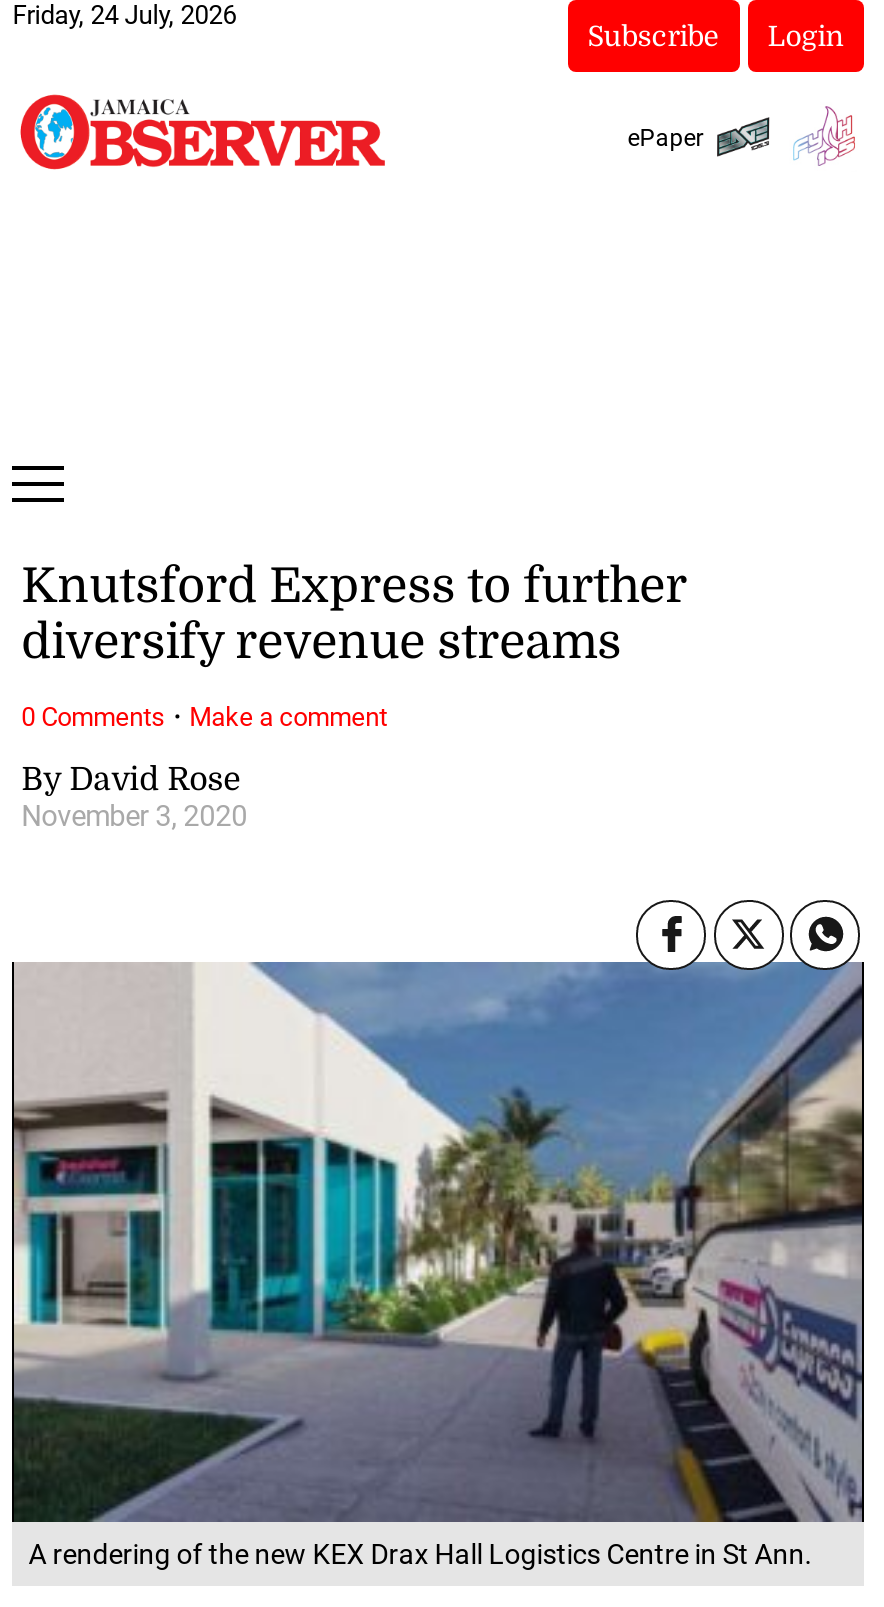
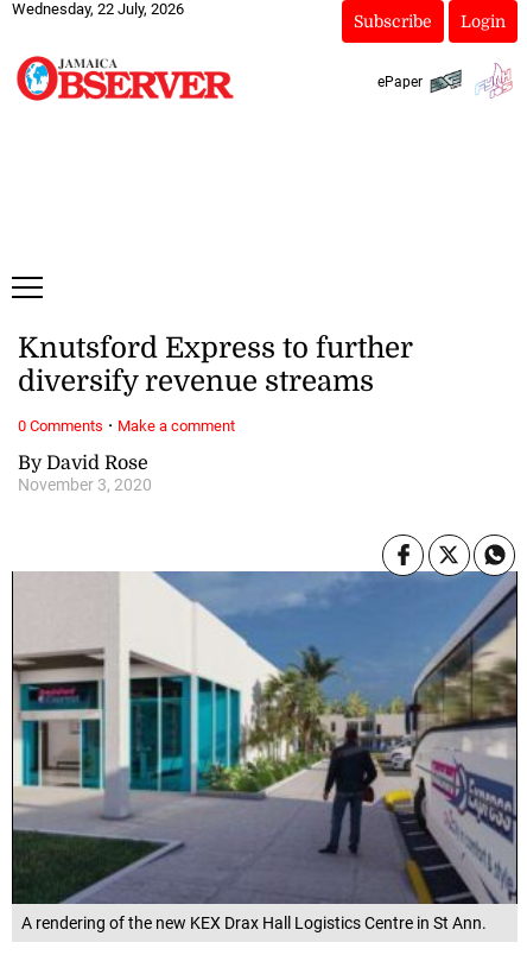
- Friday, 24 July, 2026
+ Wednesday, 22 July, 2026
